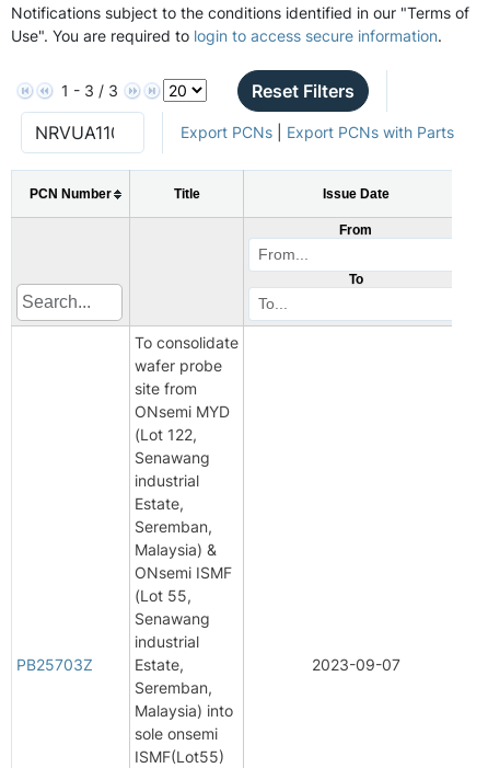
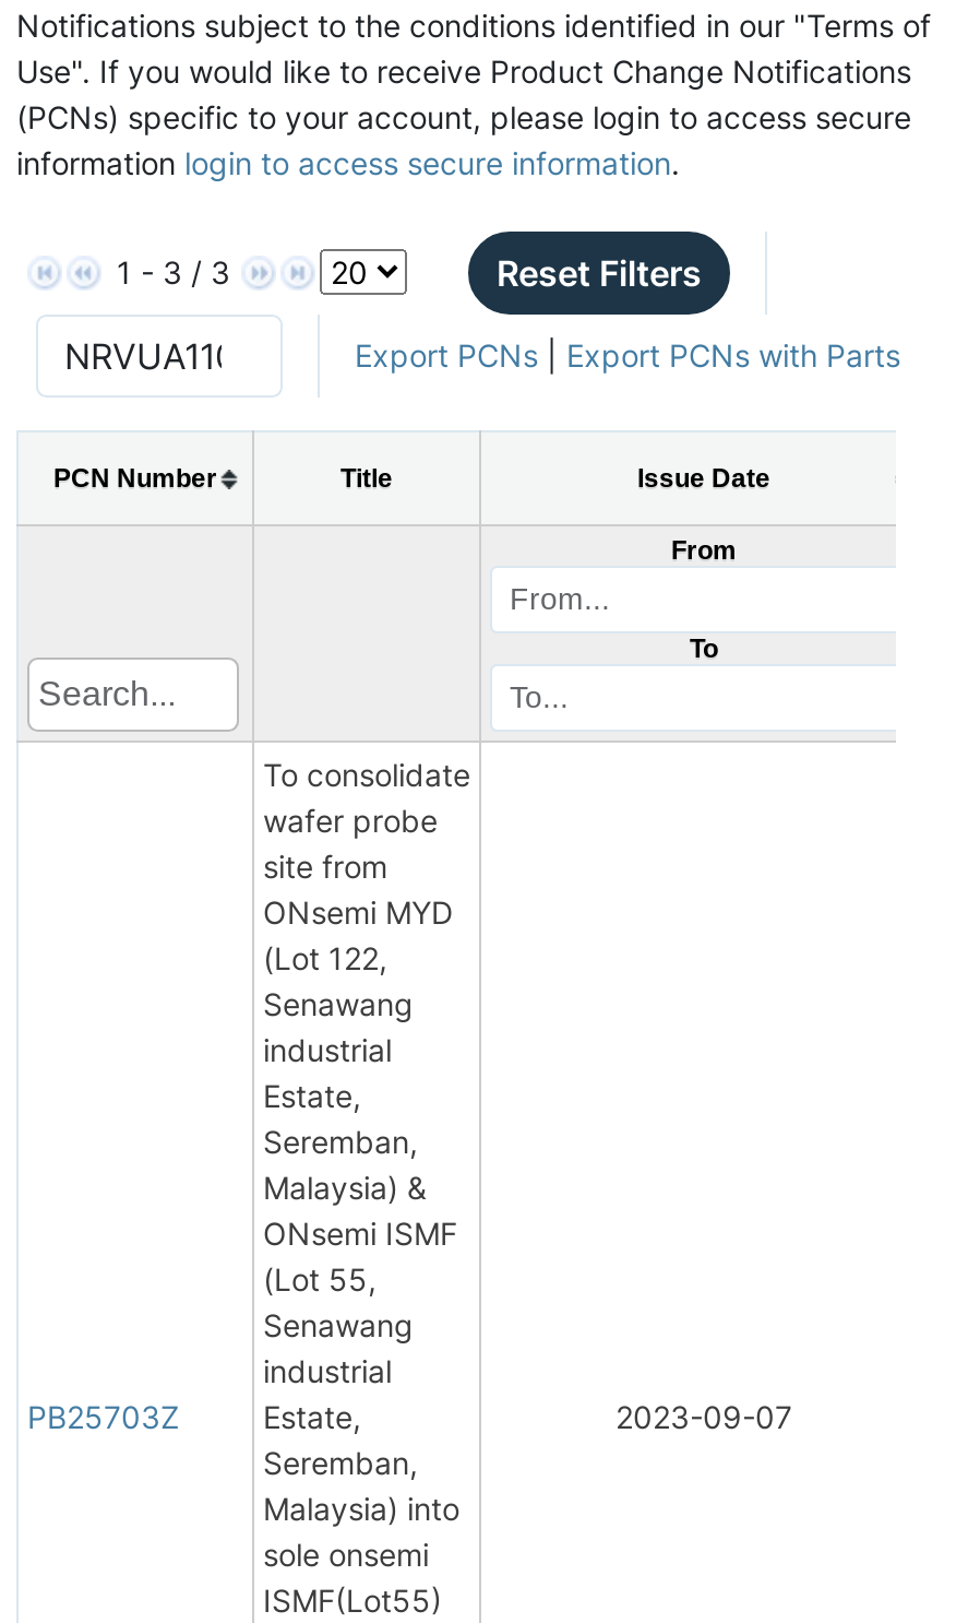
- Use". You are required to login to access secure information.
+ Use". If you would like to receive Product Change Notifications
+ (PCNs) specific to your account, please login to access secure
+ information login to access secure information.
